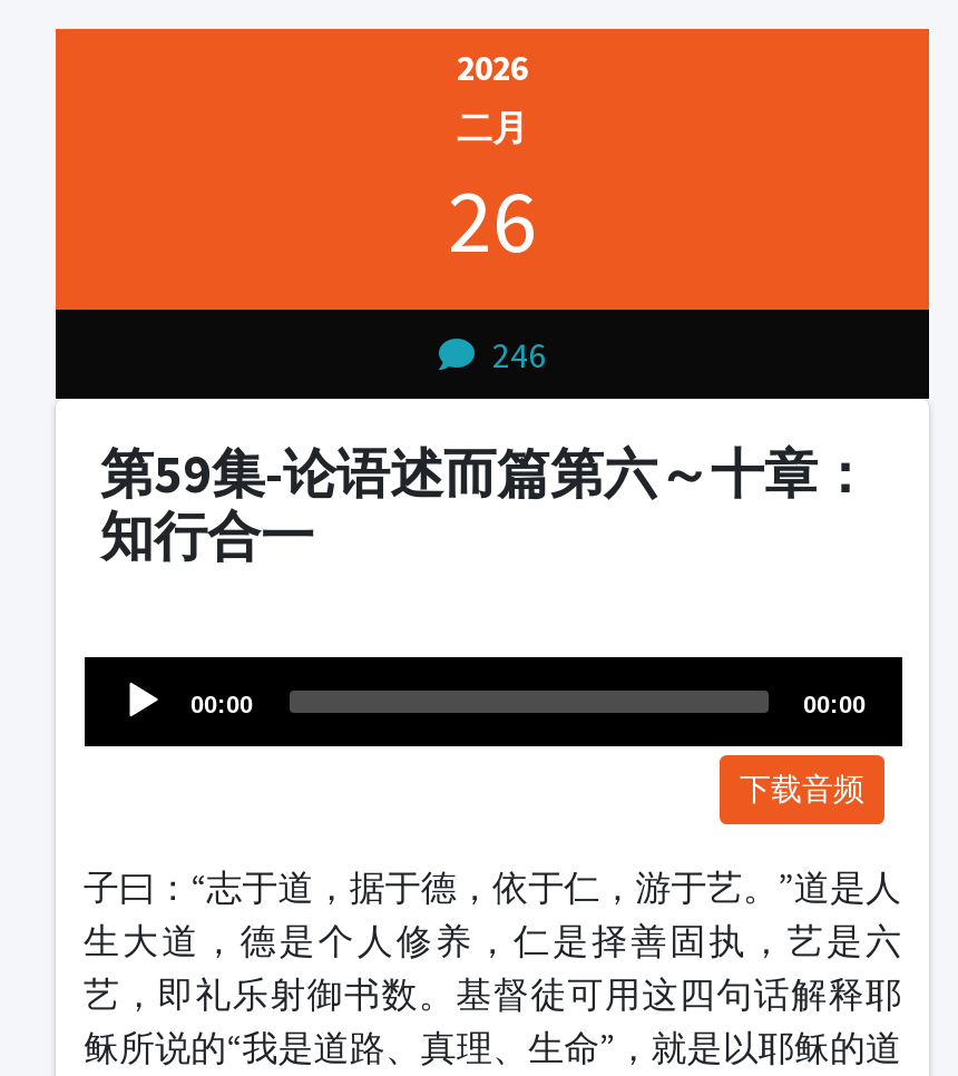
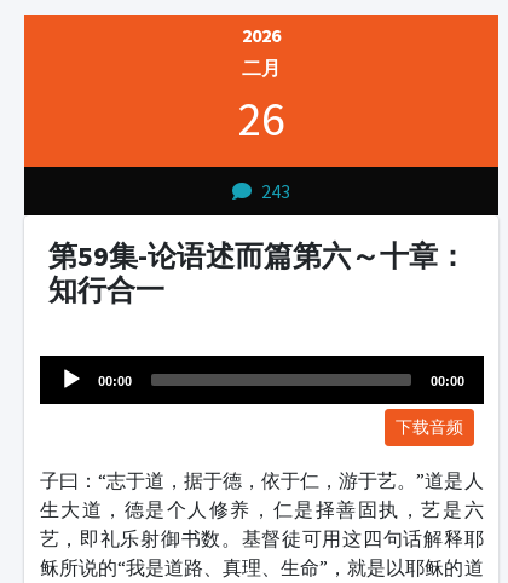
- 246
+ 243
